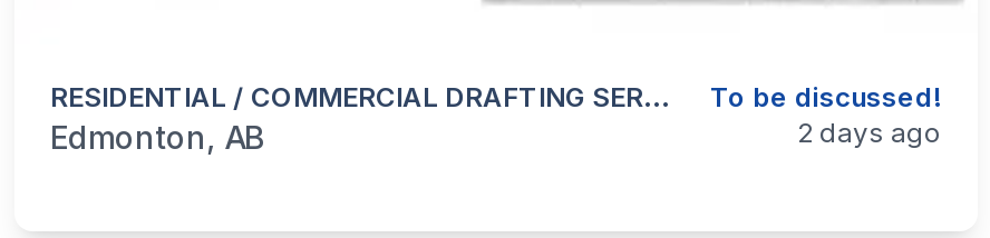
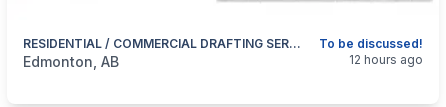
- 2 days ago
+ 12 hours ago
